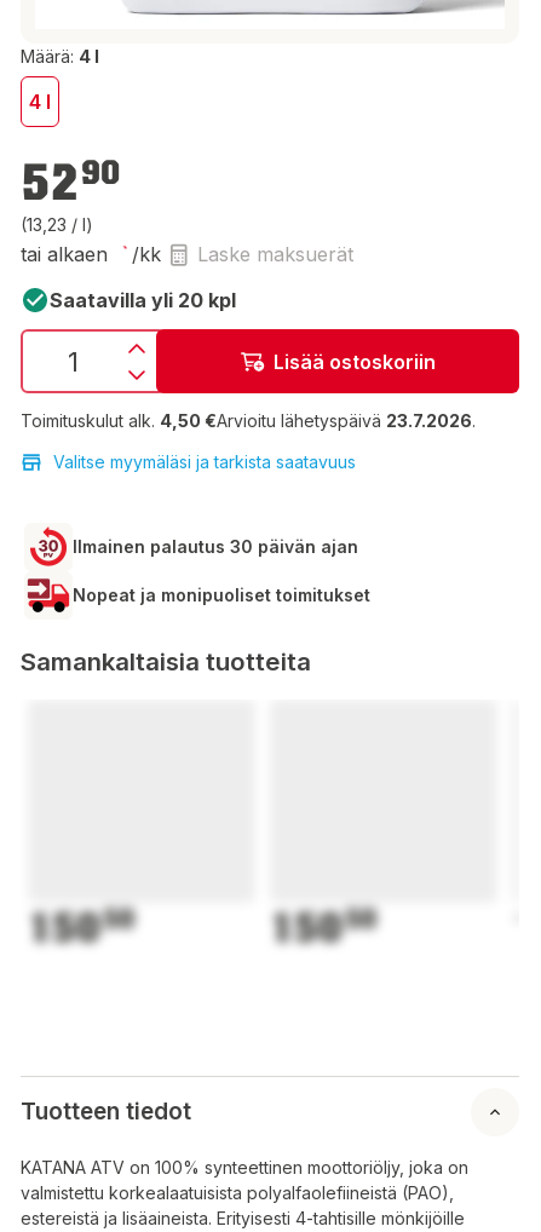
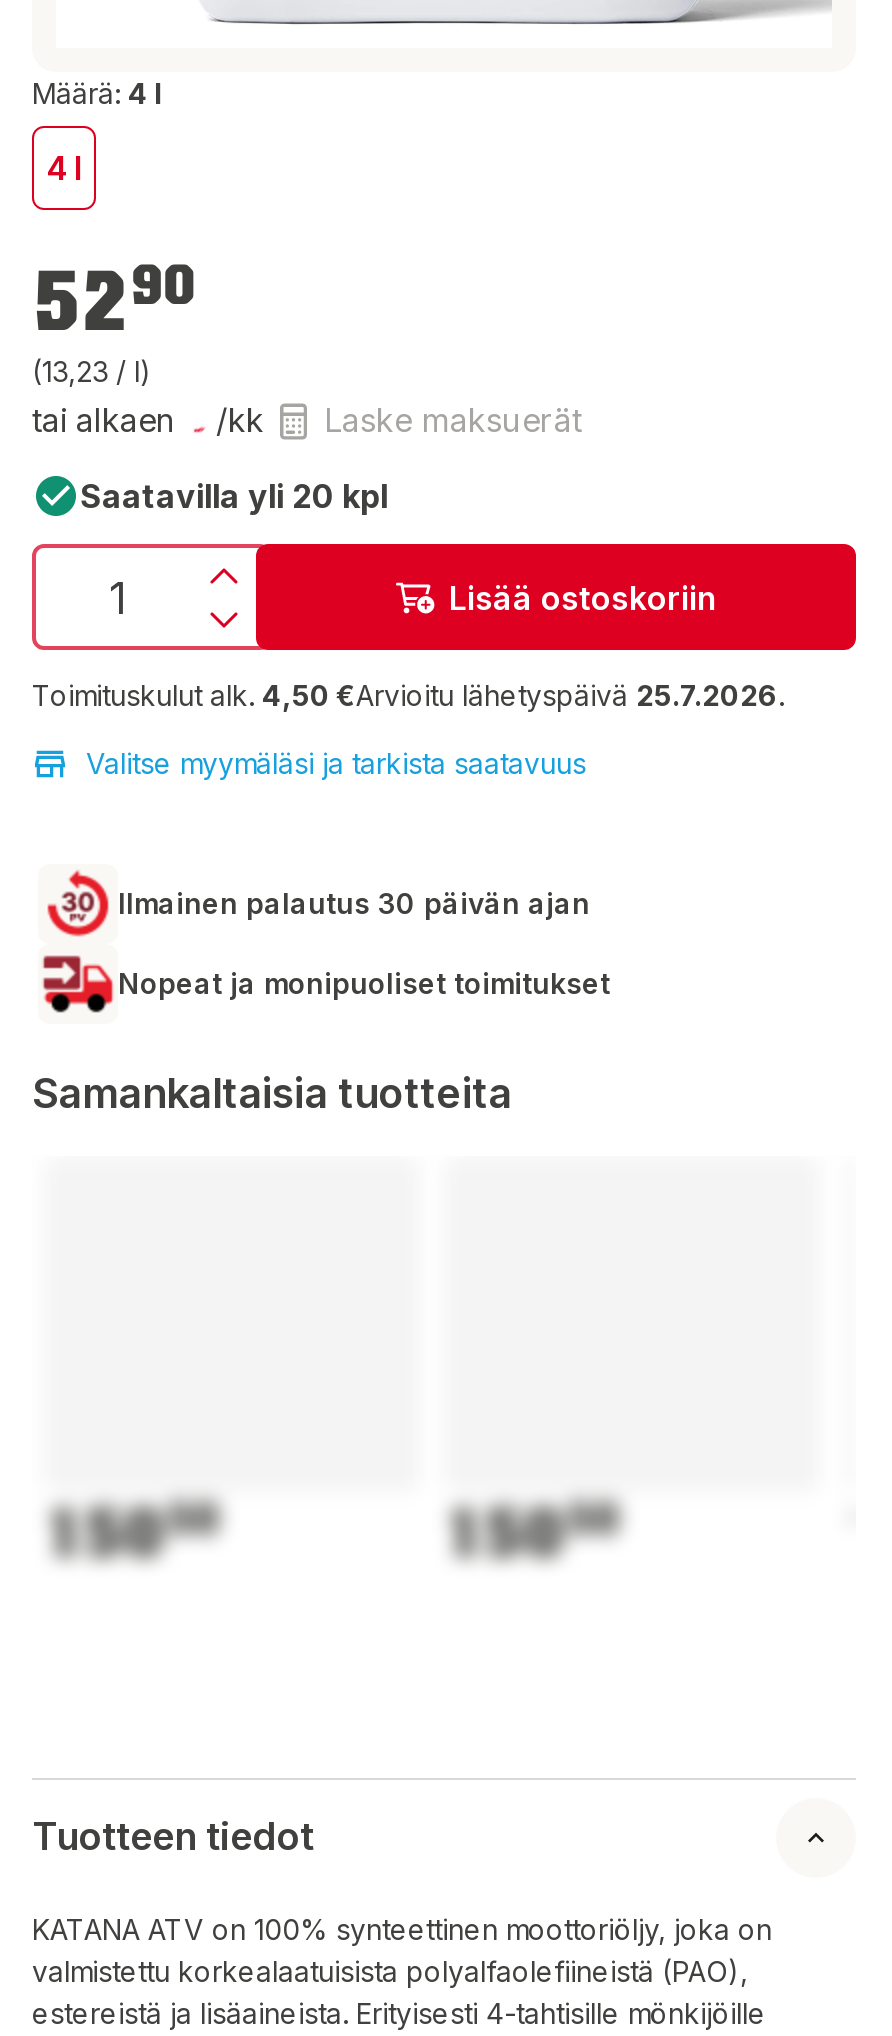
- Toimituskulut alk. 4,50 €Arvioitu lähetyspäivä 23.7.2026.
+ Toimituskulut alk. 4,50 €Arvioitu lähetyspäivä 25.7.2026.
